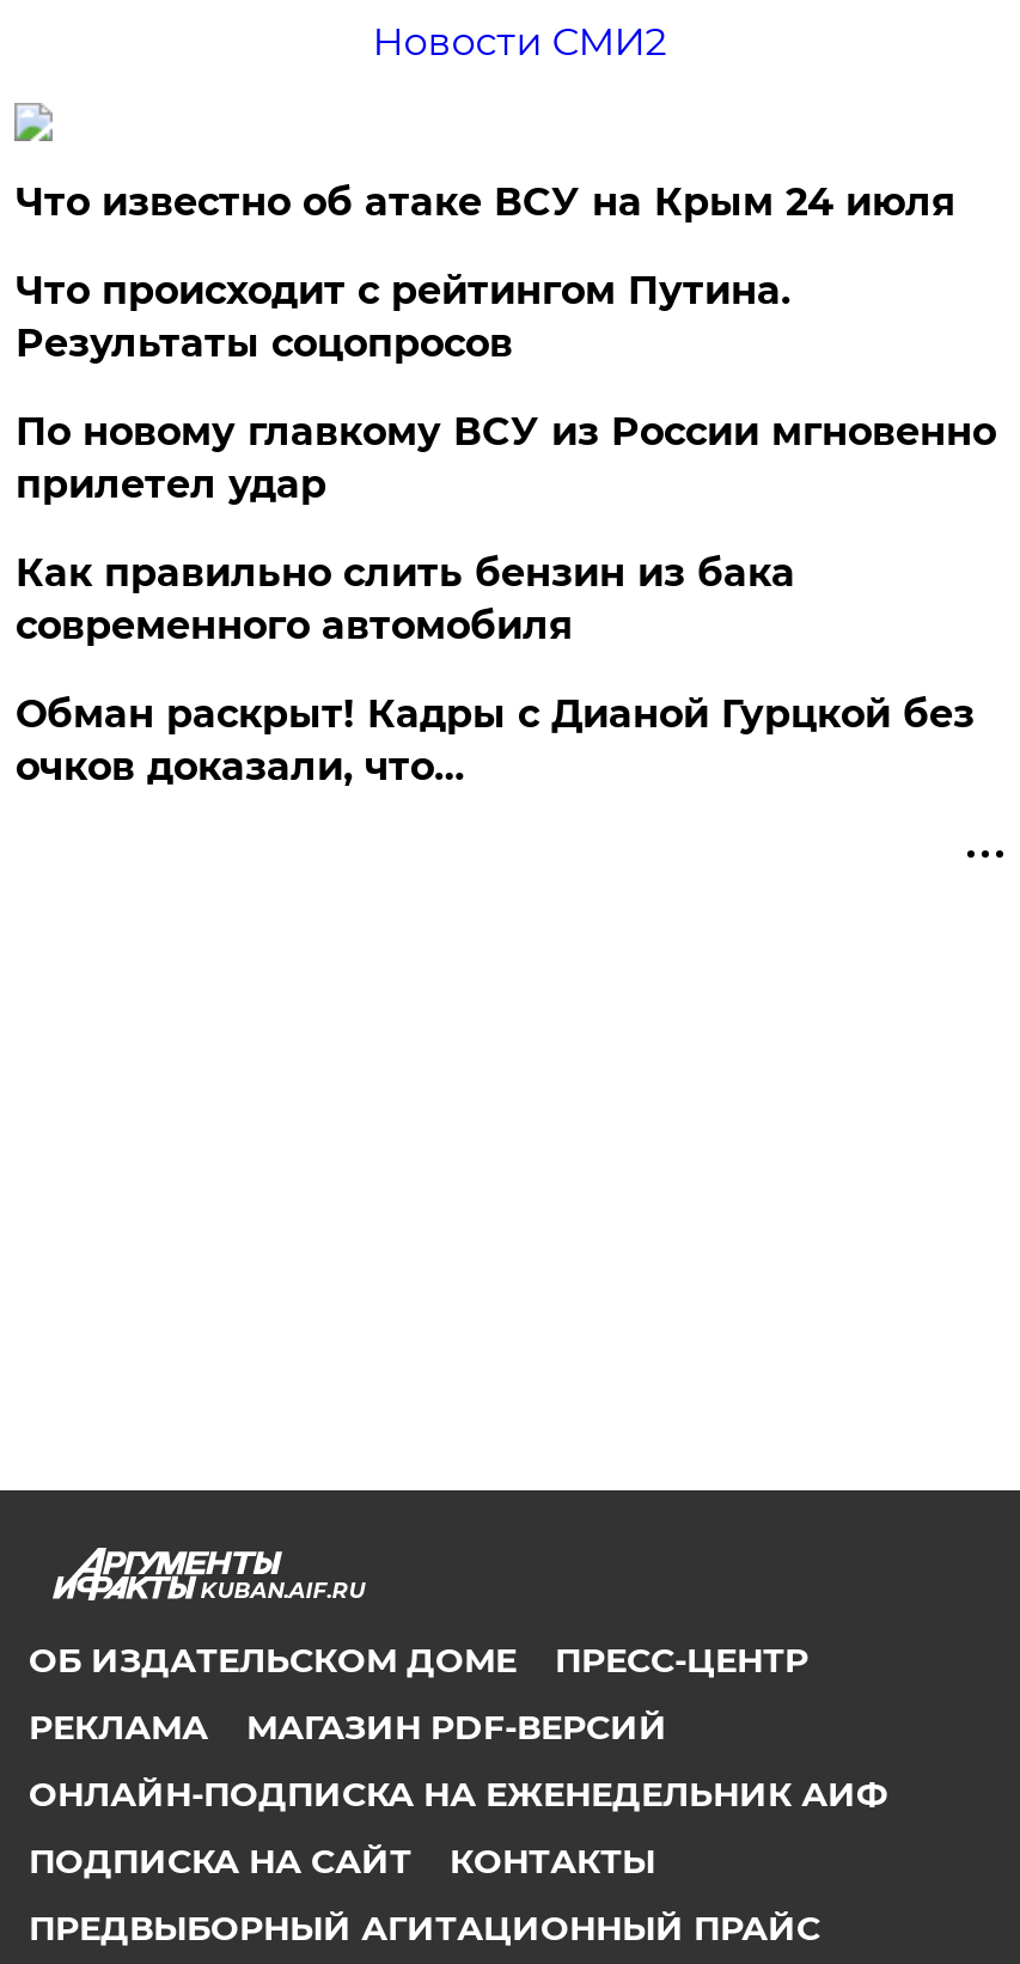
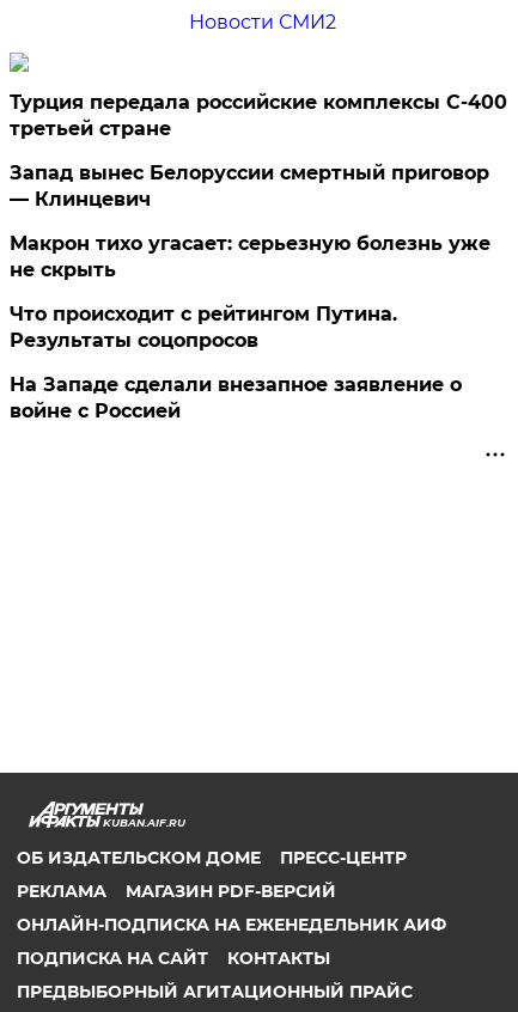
- Что известно об атаке ВСУ на Крым 24 июля
+ Турция передала российские комплексы С-400
+ третьей стране
+ Запад вынес Белоруссии смертный приговор
+ — Клинцевич
+ Макрон тихо угасает: серьезную болезнь уже
+ не скрыть

moved down: Что происходит с рейтингом Путина. | Результаты соцопросов

- По новому главкому ВСУ из России мгновенно
- прилетел удар
- Как правильно слить бензин из бака
- современного автомобиля
- Обман раскрыт! Кадры с Дианой Гурцкой без
- очков доказали, что…
+ На Западе сделали внезапное заявление о
+ войне с Россией
